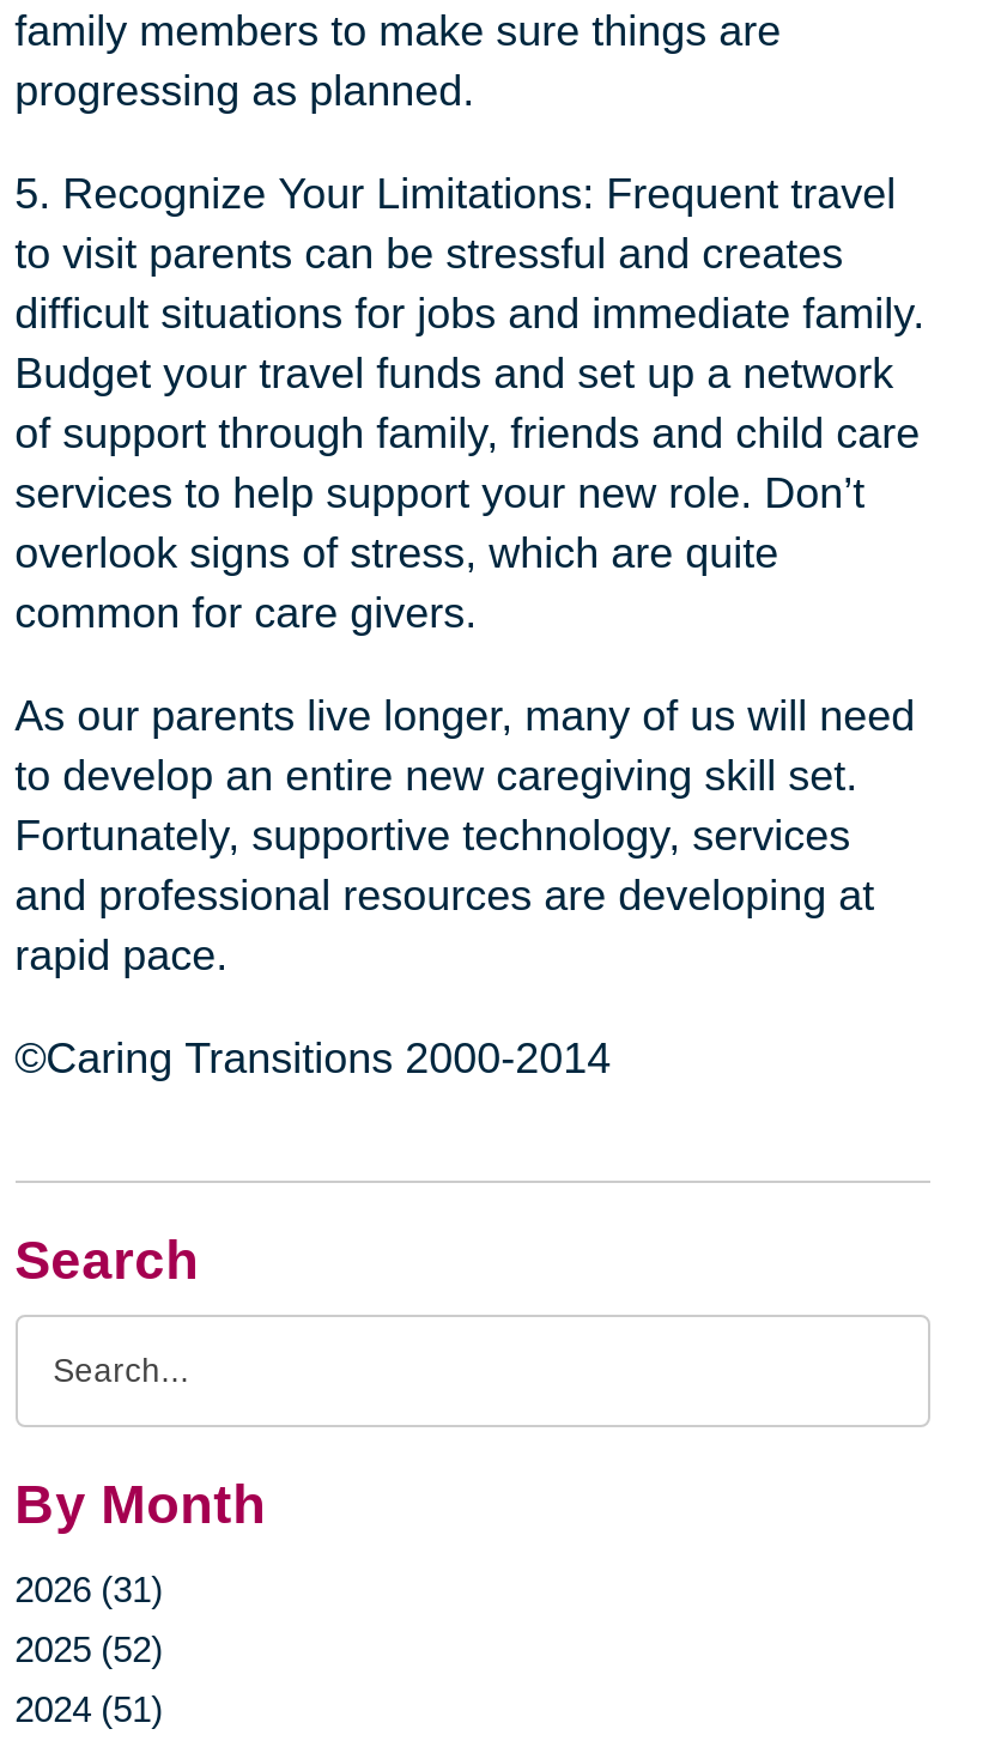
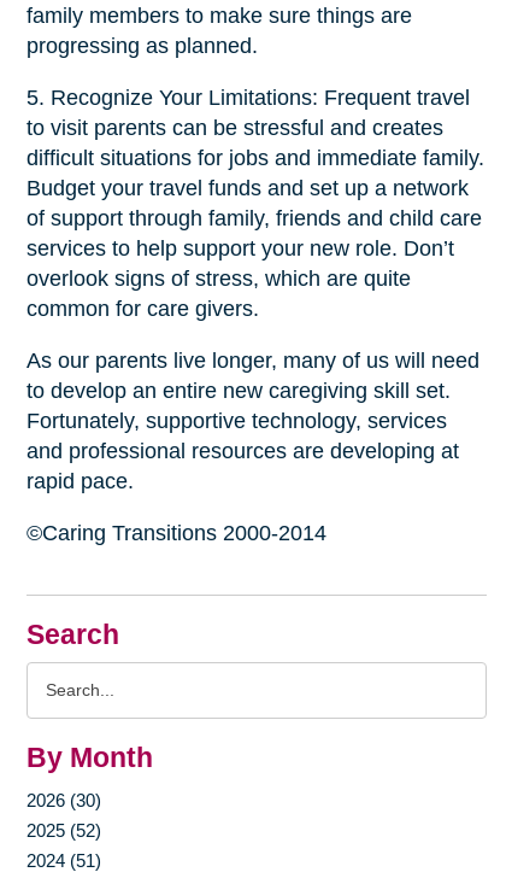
- 2026 (31)
+ 2026 (30)
